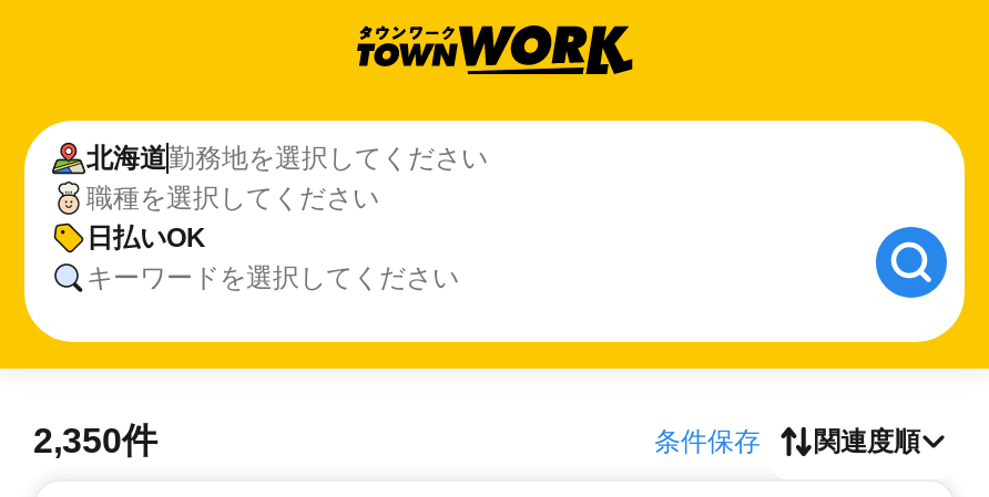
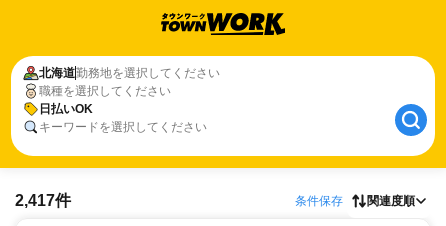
- 2,350件
+ 2,417件
